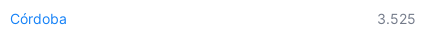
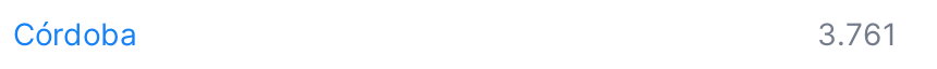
- 3.525
+ 3.761
